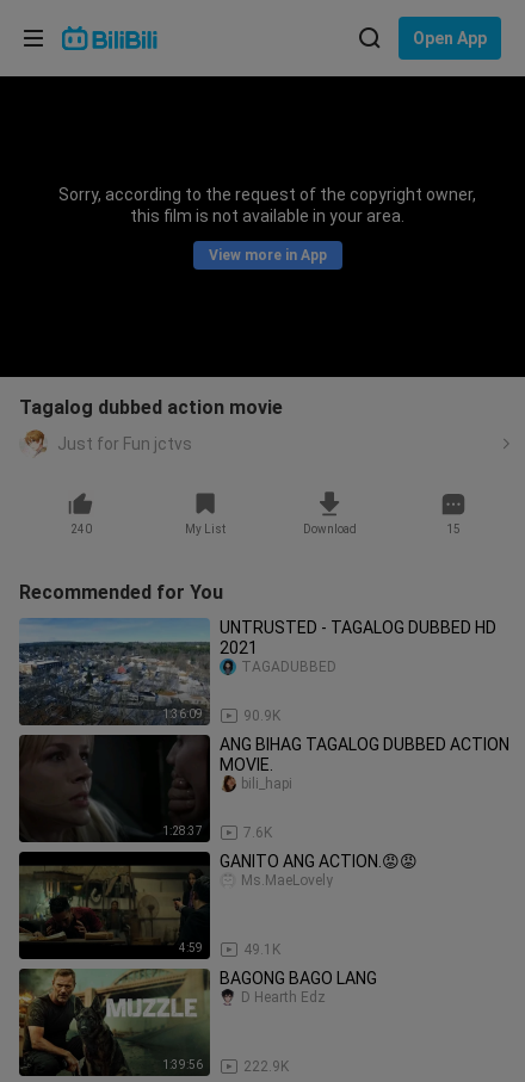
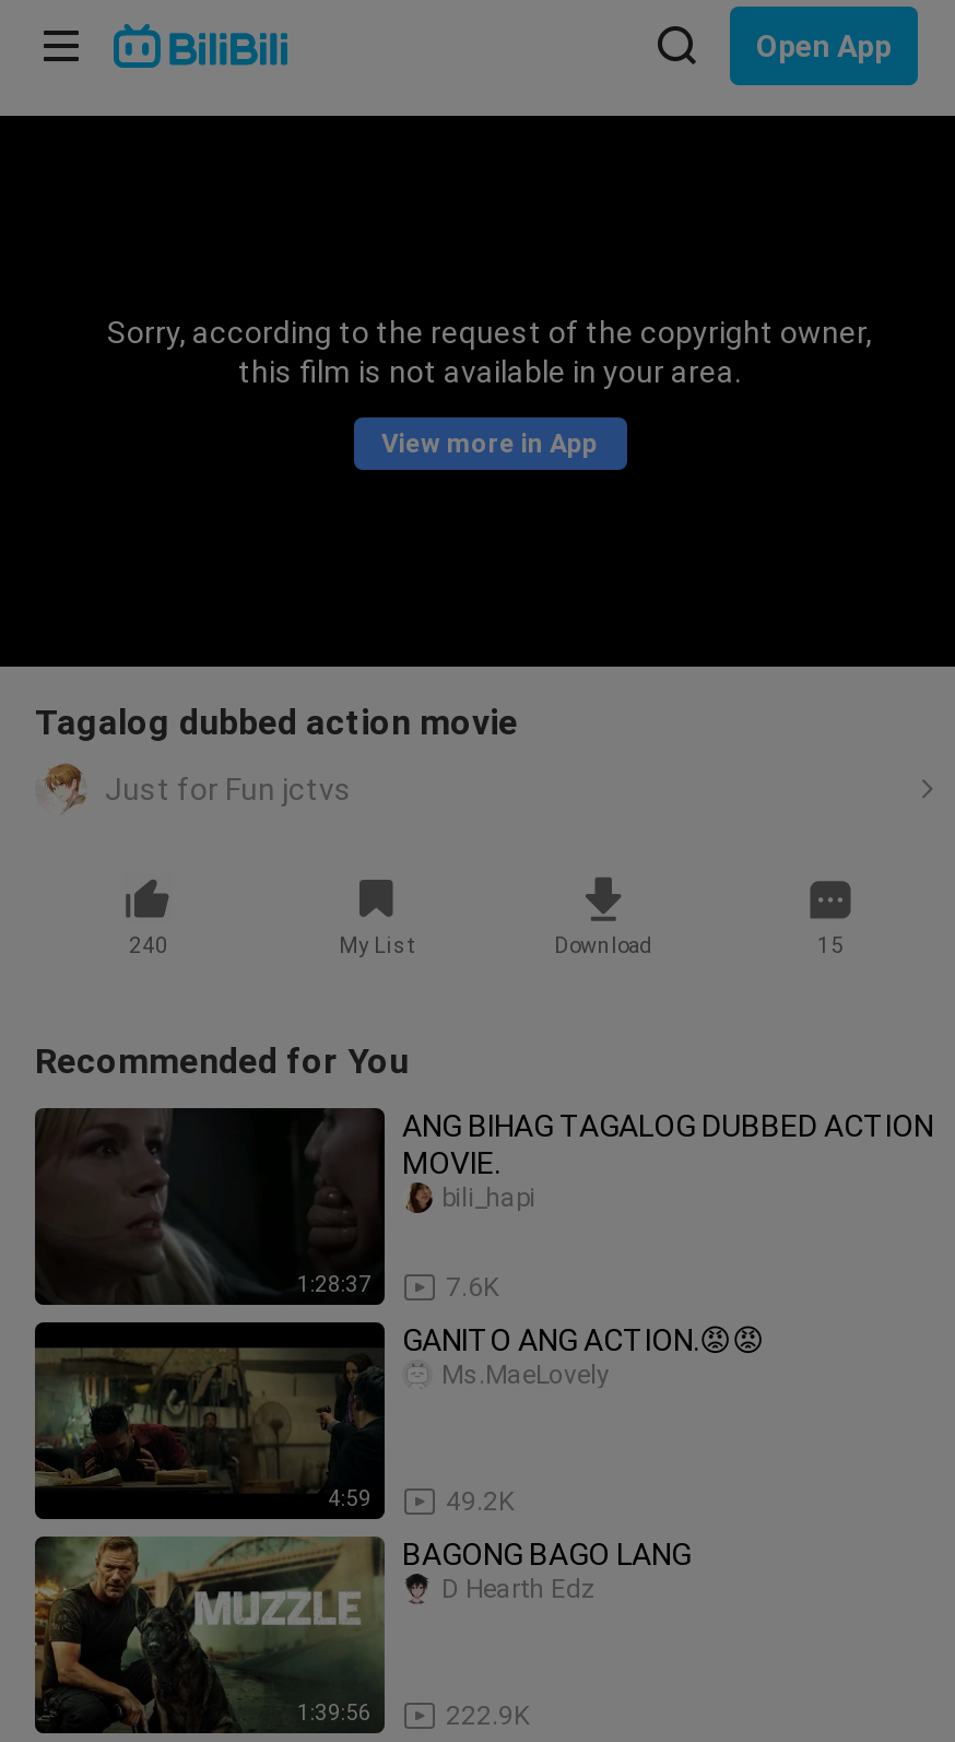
- [image]
- 1:36:09

- UNTRUSTED - TAGALOG DUBBED HD
- 2021

- TAGADUBBED

- 90.9K

- 49.1K
+ 49.2K
